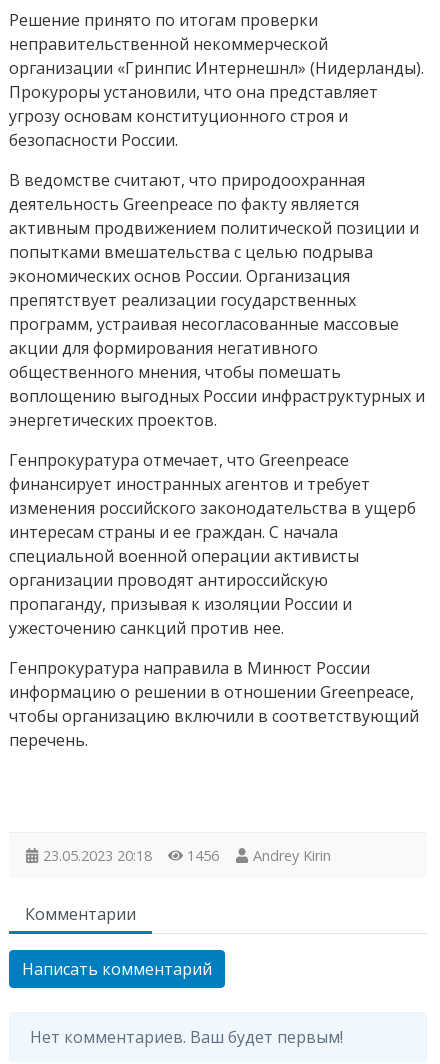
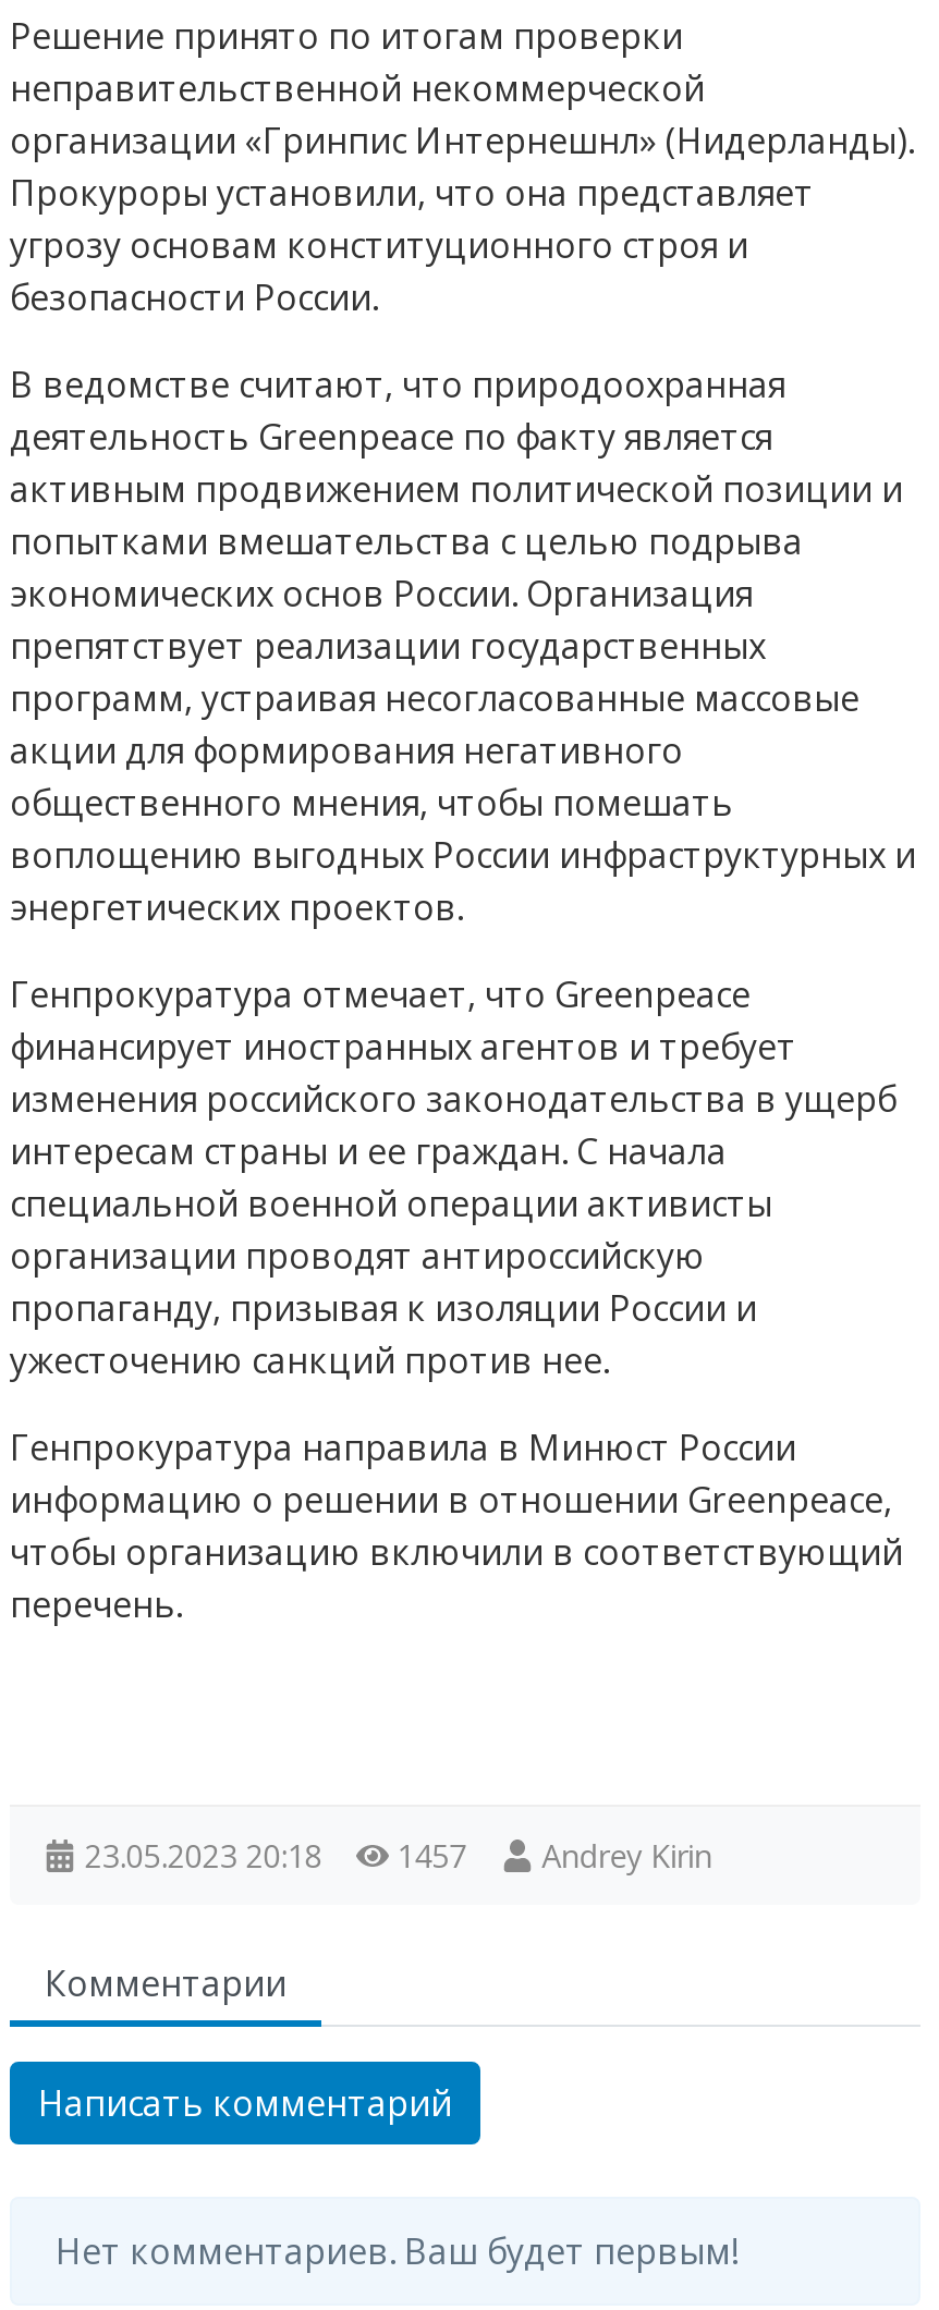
- 23.05.2023 20:18 1456 Andrey Kirin
+ 23.05.2023 20:18 1457 Andrey Kirin
